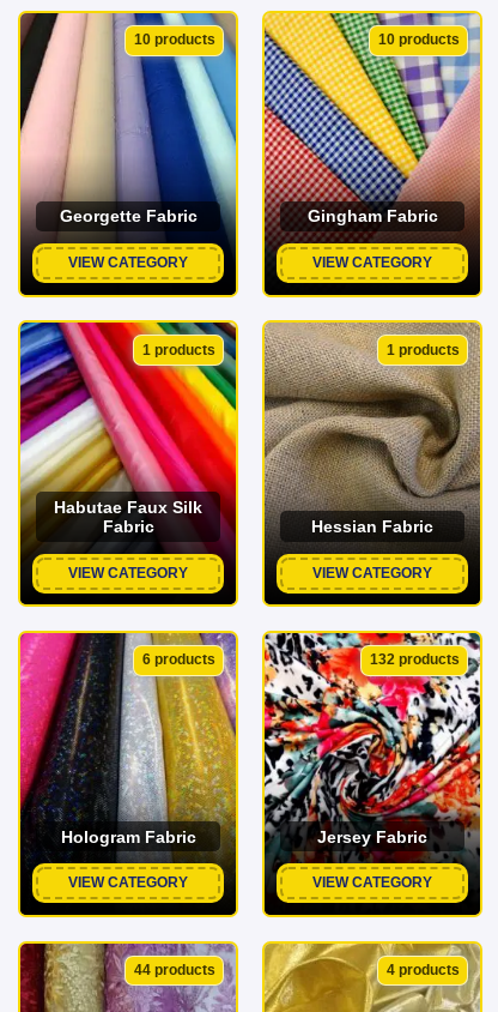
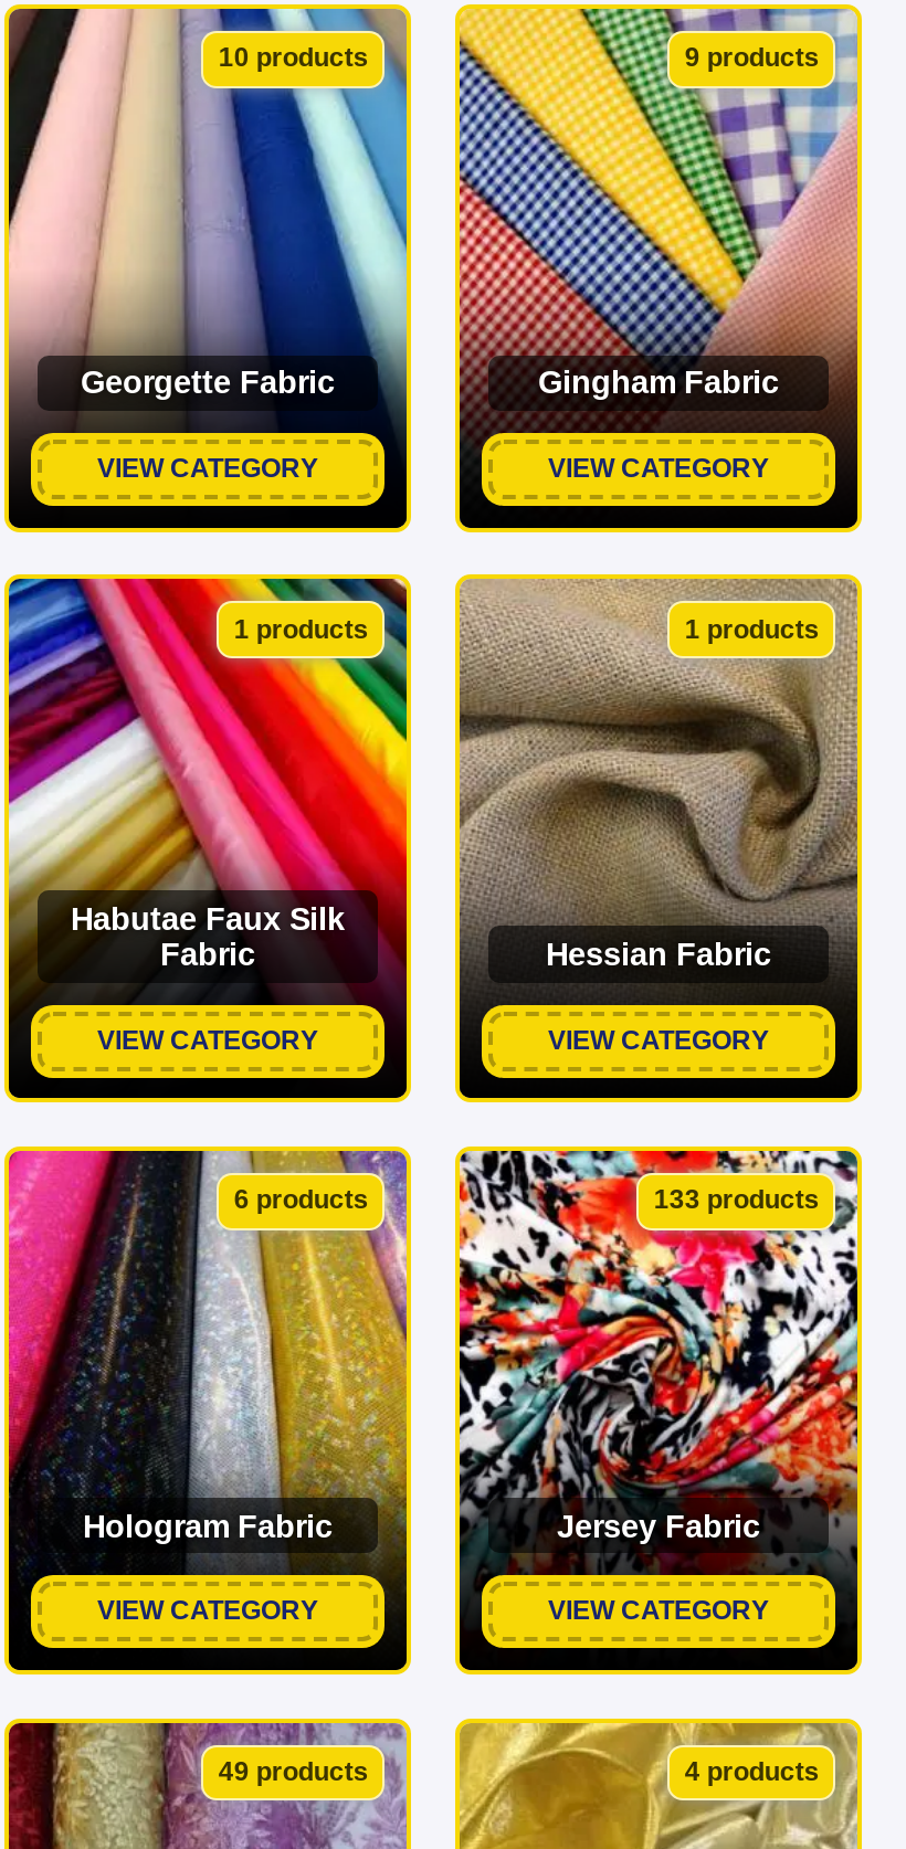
- 10 products
+ 9 products

- 132 products
+ 133 products

- 44 products
+ 49 products
